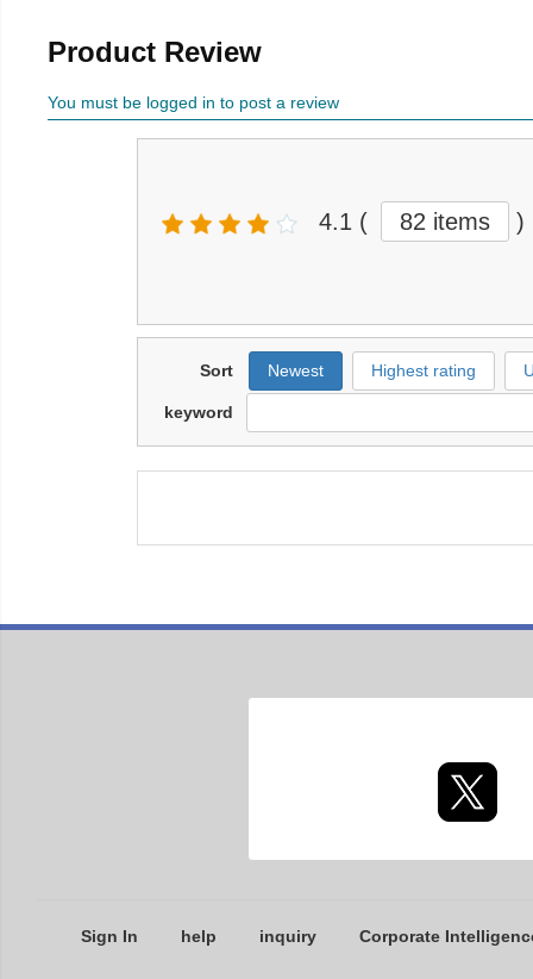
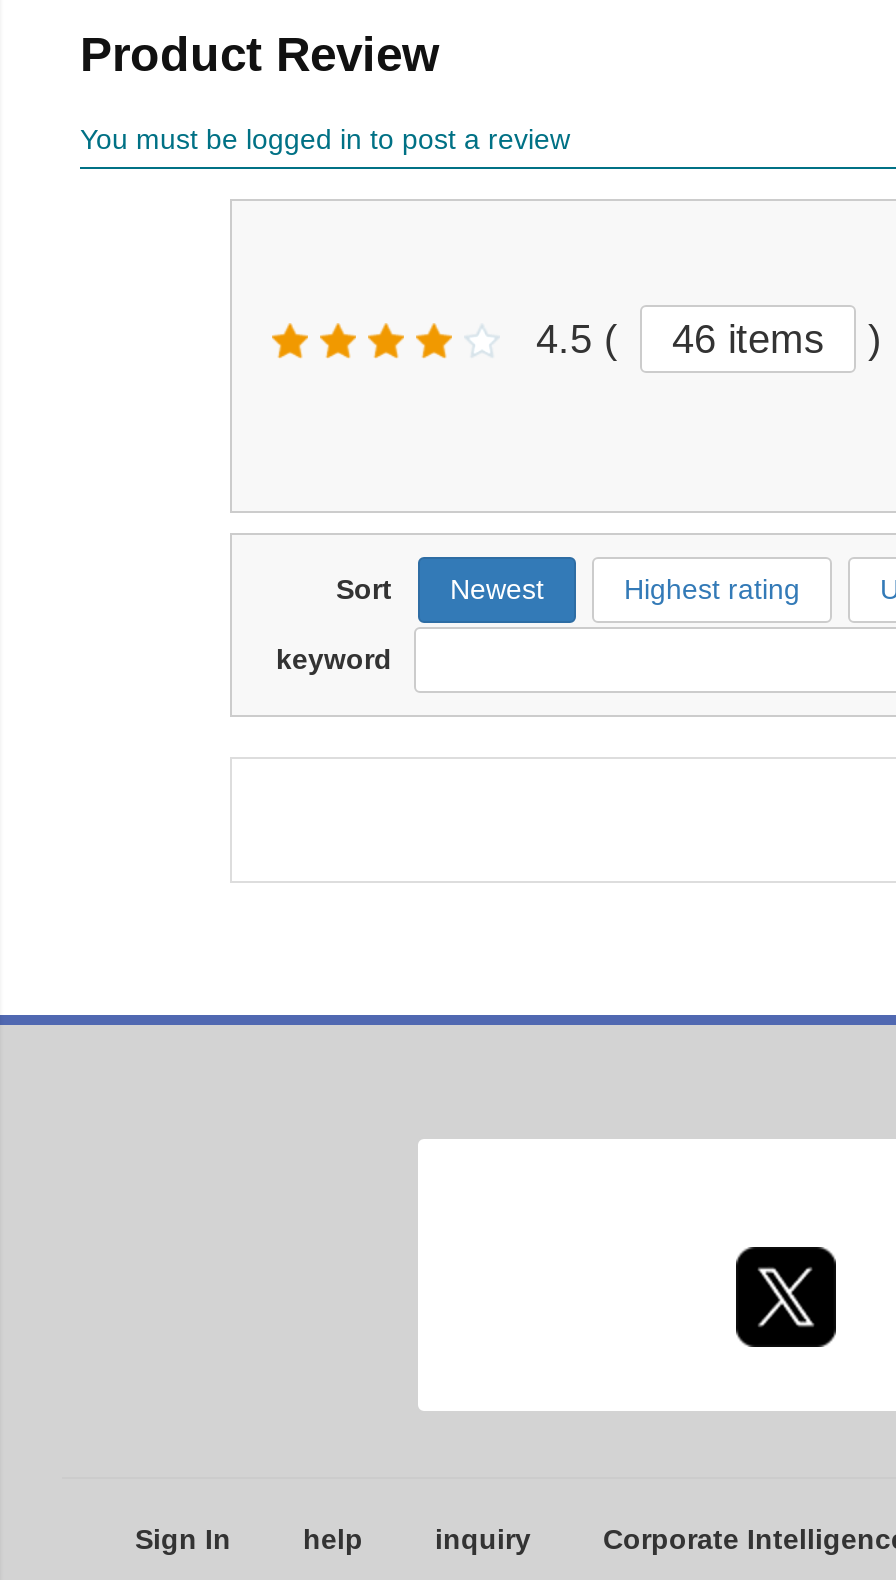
- 4.1 (
+ 4.5 (

- 82 items
+ 46 items
